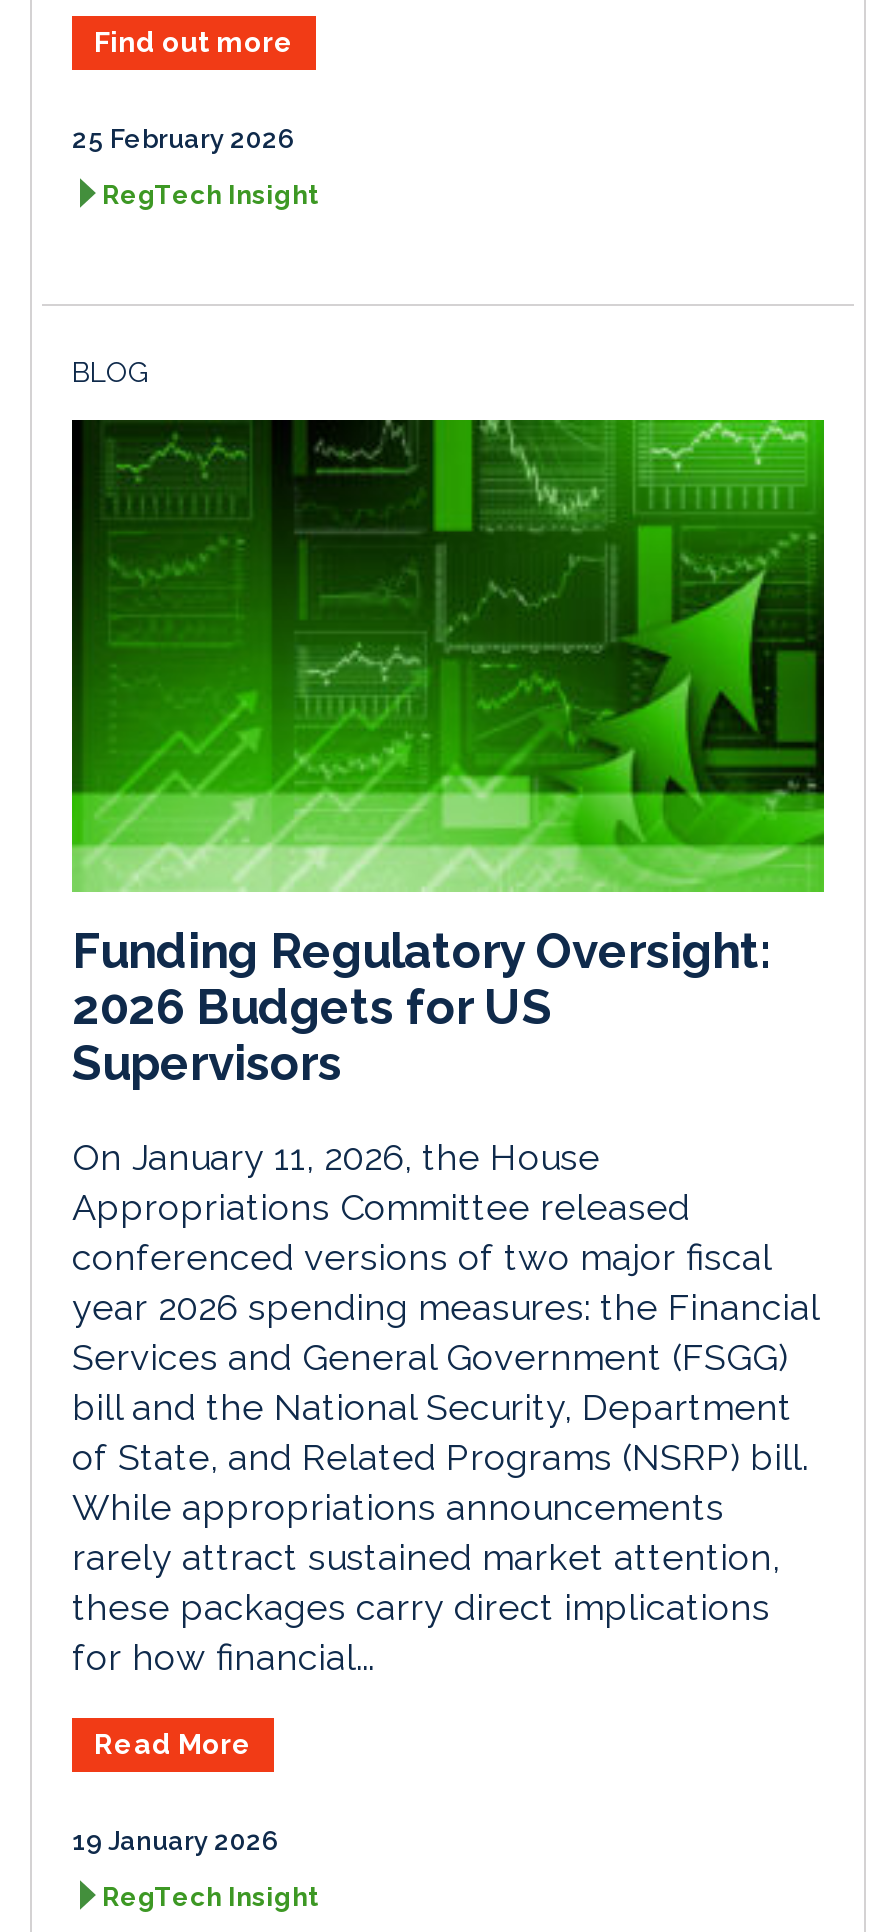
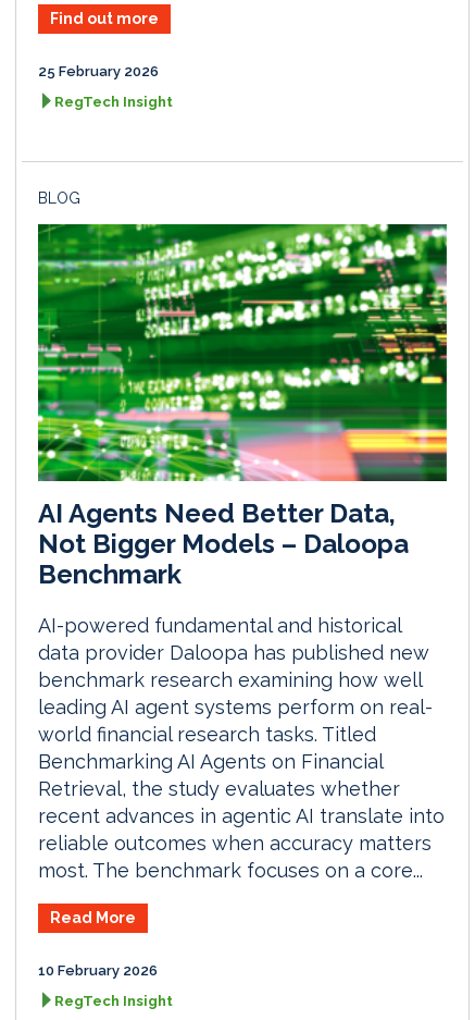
- [image]
- Funding Regulatory Oversight:
- 2026 Budgets for US
- Supervisors
+ [image]
+ AI Agents Need Better Data,
+ Not Bigger Models – Daloopa
+ Benchmark

- On January 11, 2026, the House
- Appropriations Committee released
- conferenced versions of two major fiscal
- year 2026 spending measures: the Financial
- Services and General Government (FSGG)
- bill and the National Security, Department
- of State, and Related Programs (NSRP) bill.
- While appropriations announcements
- rarely attract sustained market attention,
- these packages carry direct implications
- for how financial...
+ AI-powered fundamental and historical
+ data provider Daloopa has published new
+ benchmark research examining how well
+ leading AI agent systems perform on real-
+ world financial research tasks. Titled
+ Benchmarking AI Agents on Financial
+ Retrieval, the study evaluates whether
+ recent advances in agentic AI translate into
+ reliable outcomes when accuracy matters
+ most. The benchmark focuses on a core...

- 19 January 2026
+ 10 February 2026
